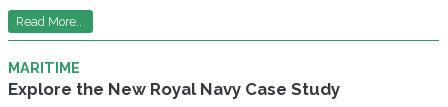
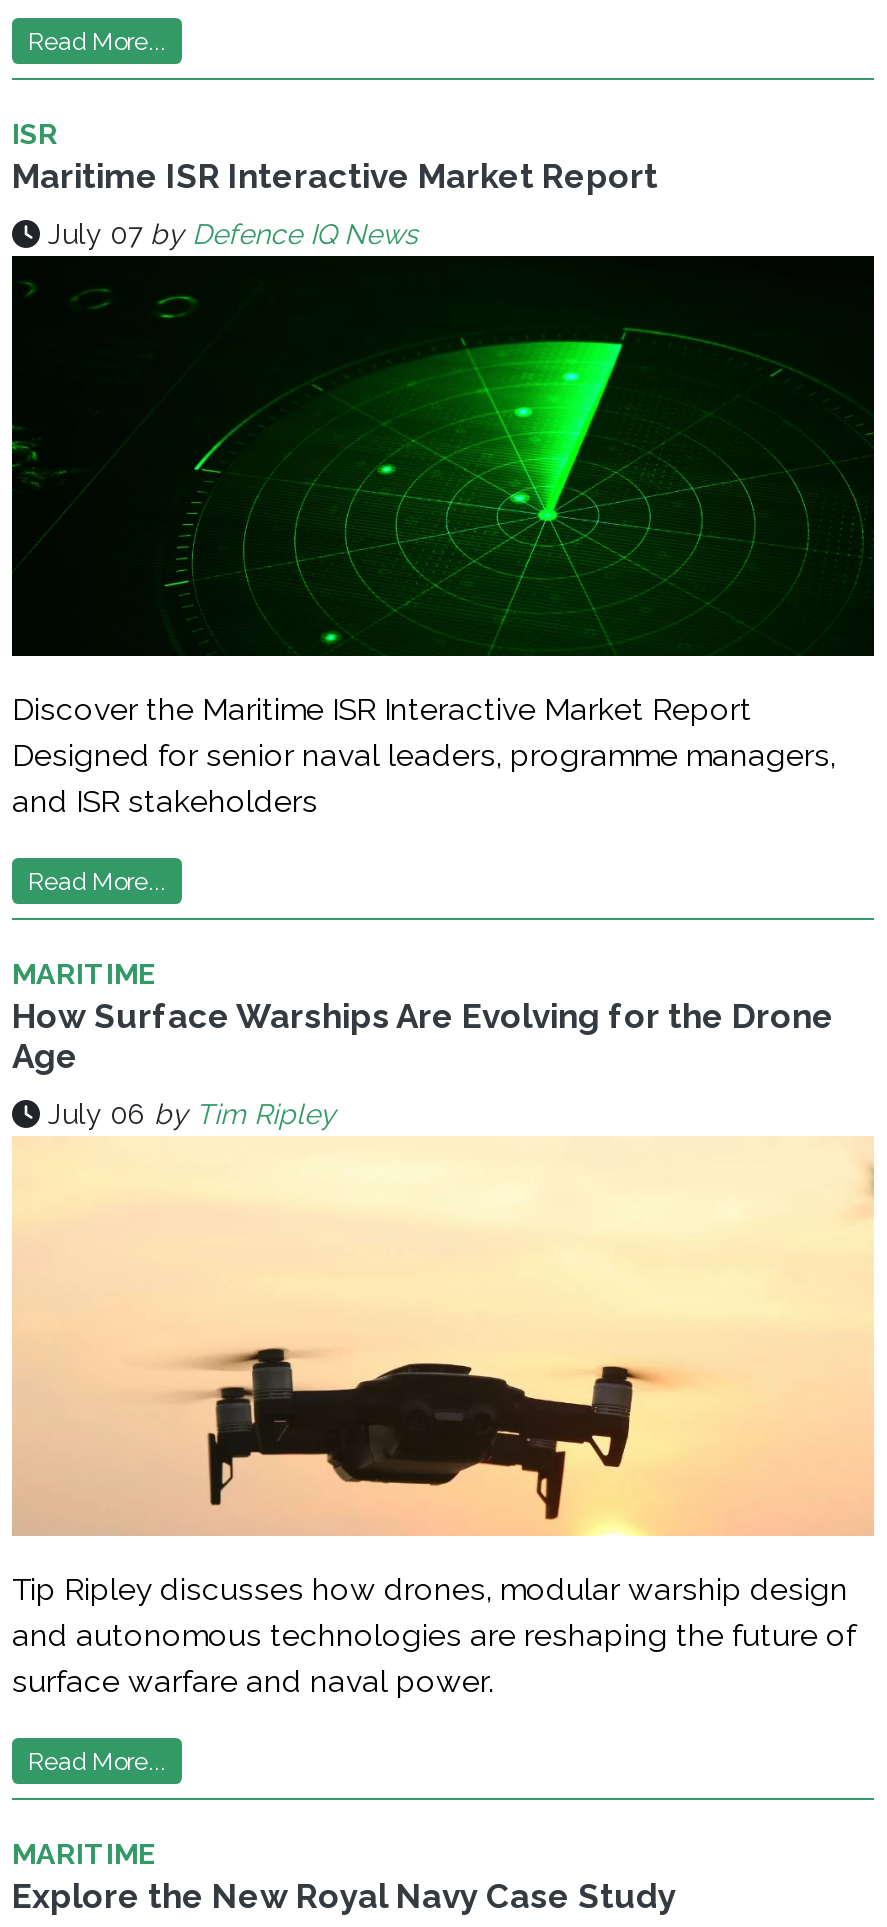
+ [image]
+ ISR
+ Maritime ISR Interactive Market Report
+ July 07 by Defence IQ News

+ [image]
+ Discover the Maritime ISR Interactive Market Report
+ Designed for senior naval leaders, programme managers,
+ and ISR stakeholders
+ Read More...
+ MARITIME
+ How Surface Warships Are Evolving for the Drone
+ Age
+ July 06 by Tim Ripley

+ Tip Ripley discusses how drones, modular warship design
+ and autonomous technologies are reshaping the future of
+ surface warfare and naval power.
+ Read More...
